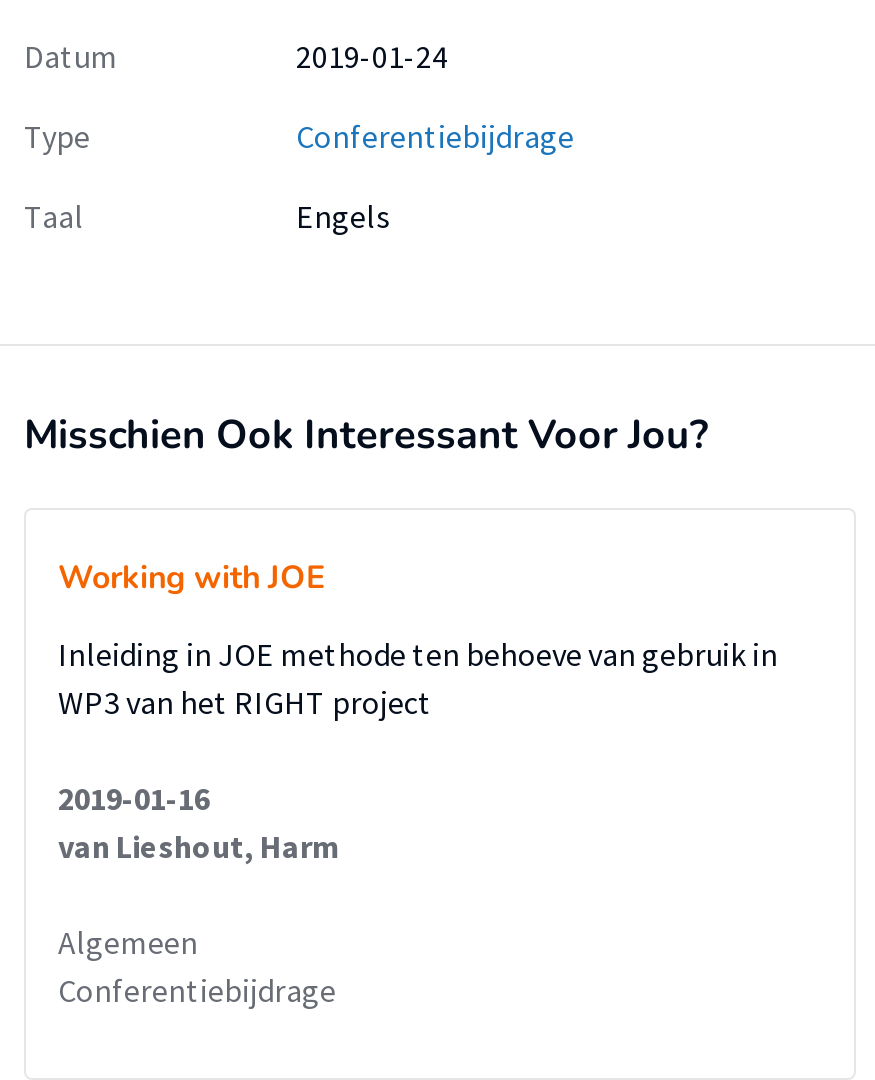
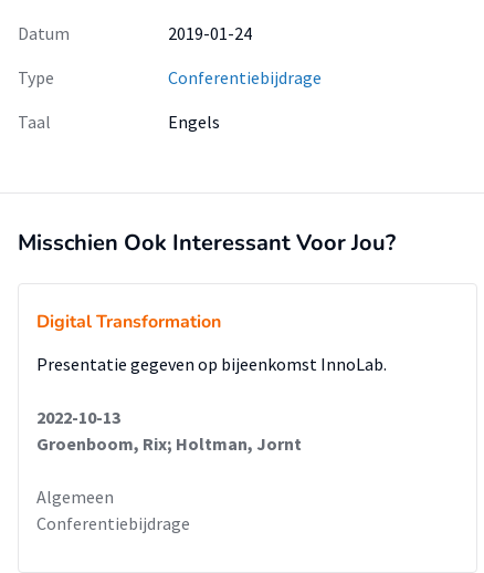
- Working with JOE
+ Digital Transformation

- Inleiding in JOE methode ten behoeve van gebruik in
- WP3 van het RIGHT project
+ Presentatie gegeven op bijeenkomst InnoLab.

- 2019-01-16
- van Lieshout, Harm
+ 2022-10-13
+ Groenboom, Rix; Holtman, Jornt
